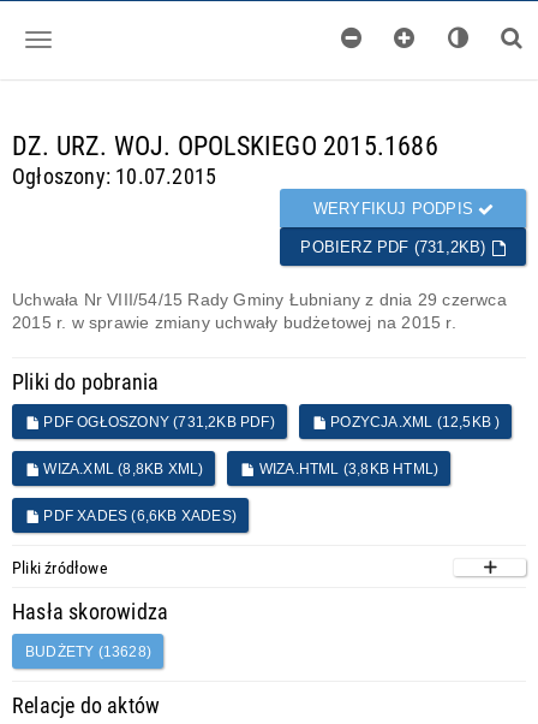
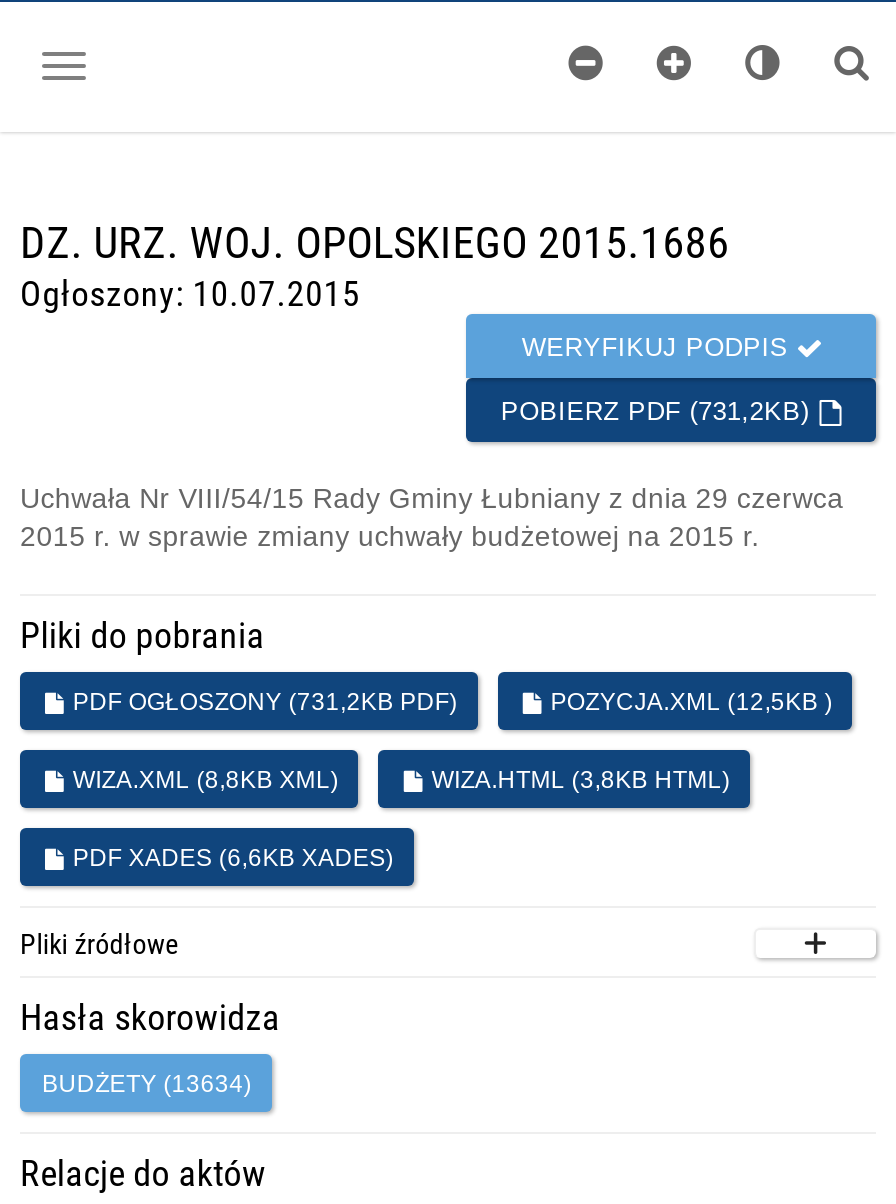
- BUDŻETY (13628)
+ BUDŻETY (13634)
